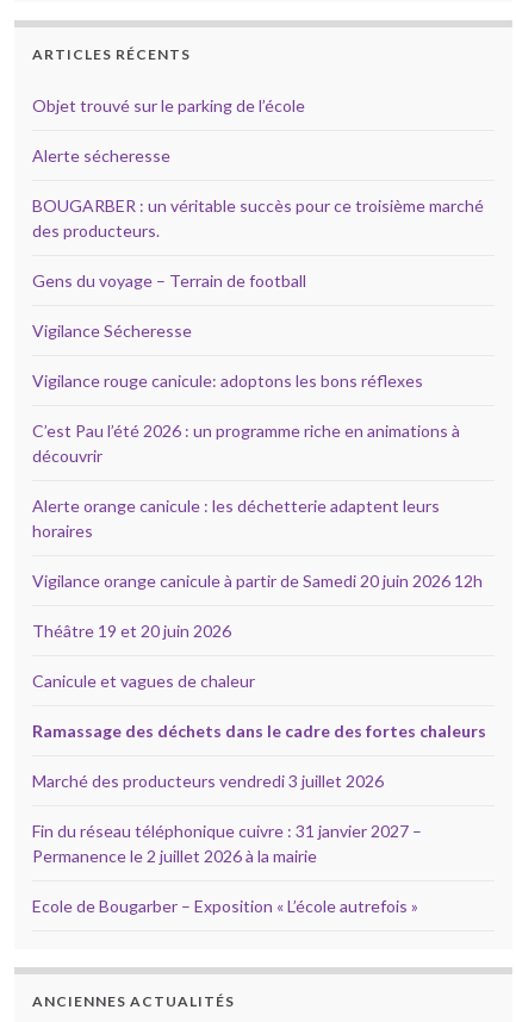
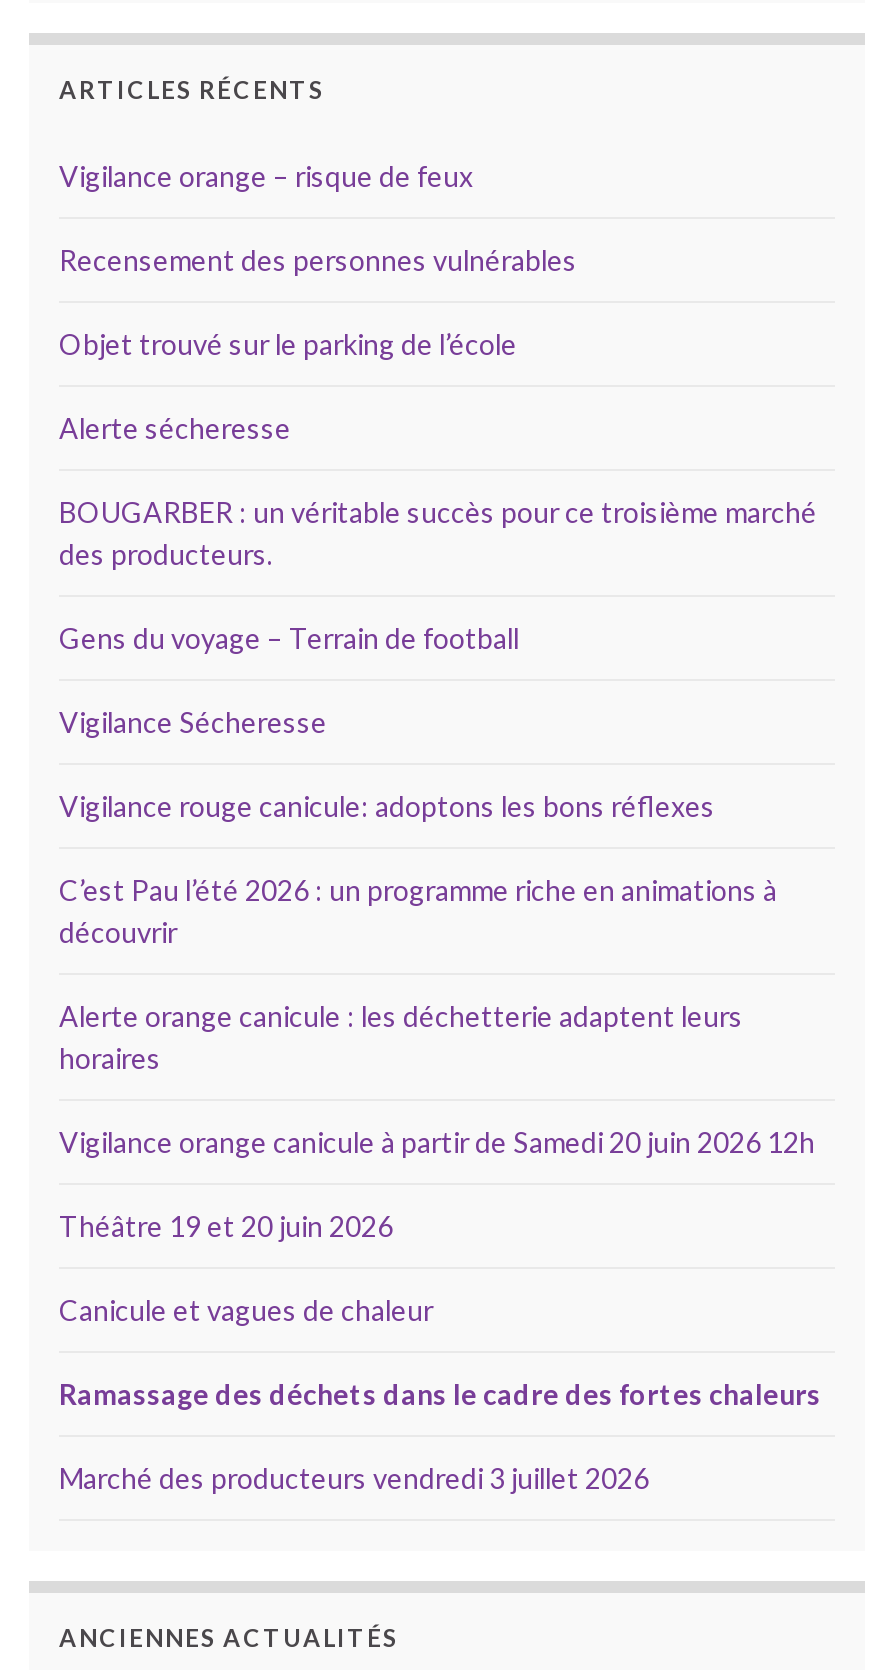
+ Vigilance orange – risque de feux
+ Recensement des personnes vulnérables

moved down: Objet trouvé sur le parking de l’école | Alerte sécheresse | BOUGARBER : un véritable succès pour ce troisième marché | ... | Ramassage des déchets dans le cadre des fortes chaleurs | Marché des producteurs vendredi 3 juillet 2026

- Fin du réseau téléphonique cuivre : 31 janvier 2027 –
- Permanence le 2 juillet 2026 à la mairie
- Ecole de Bougarber – Exposition « L’école autrefois »
